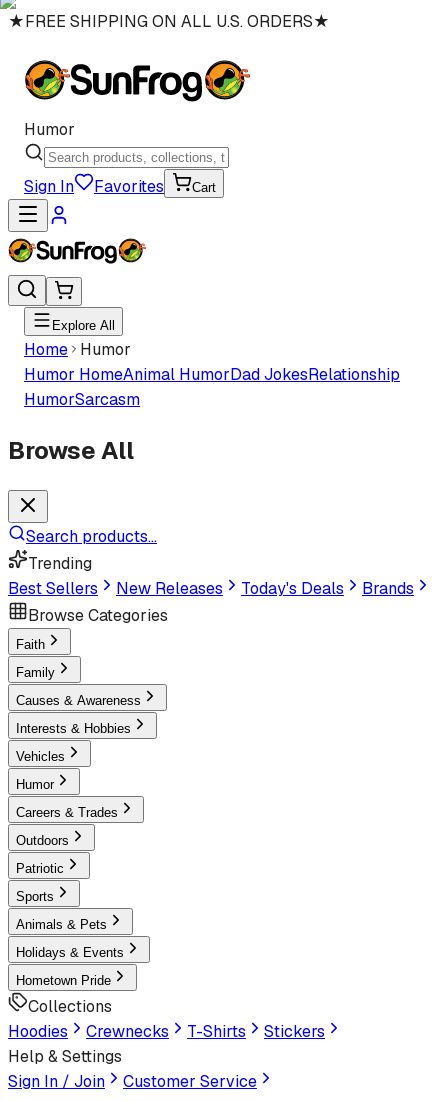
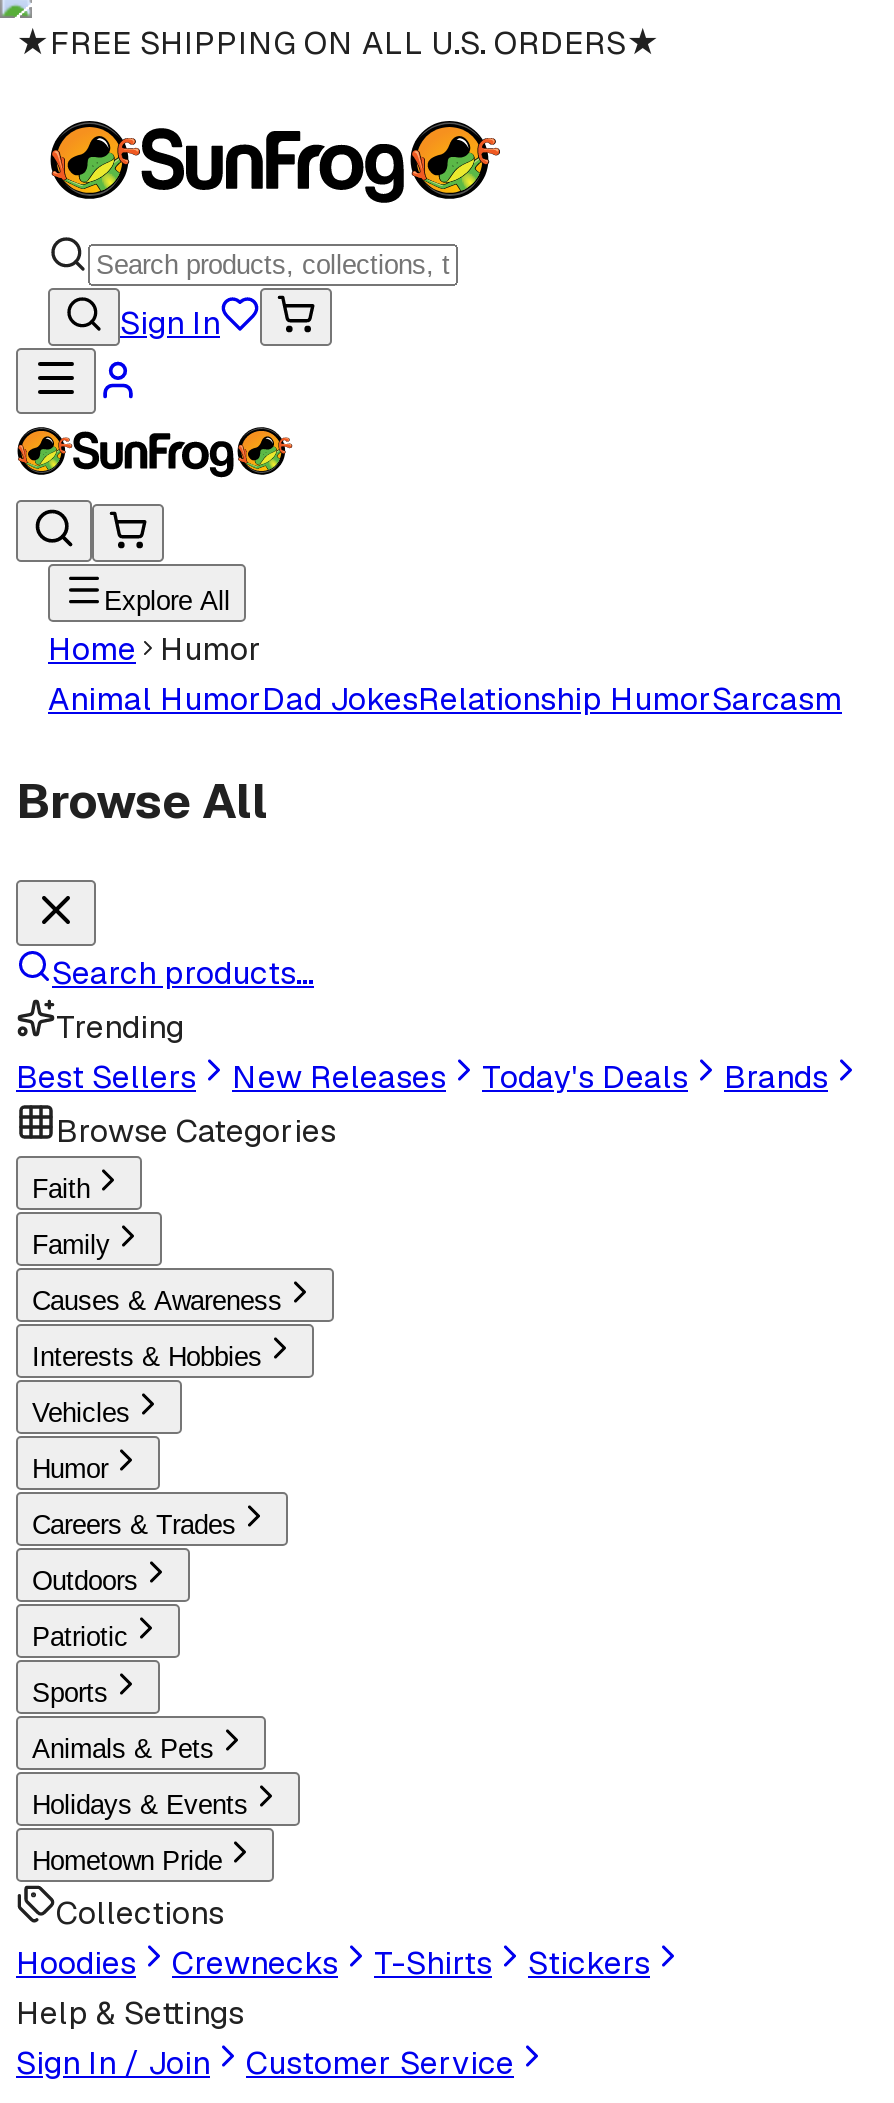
- Humor

- Favorites
- Cart

- Humor HomeAnimal HumorDad JokesRelationship
- HumorSarcasm
+ Animal HumorDad JokesRelationship HumorSarcasm
